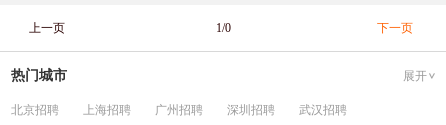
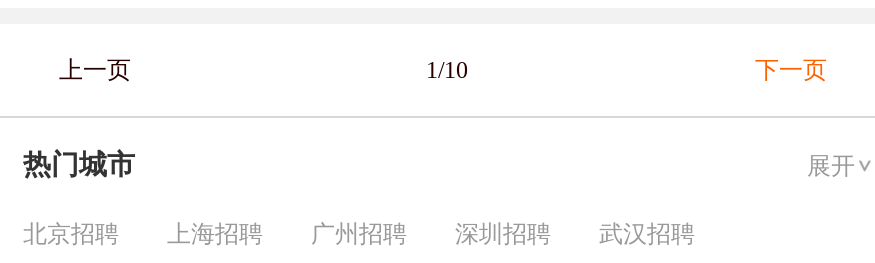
- 1/0
+ 1/10
